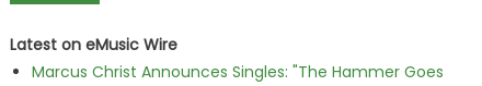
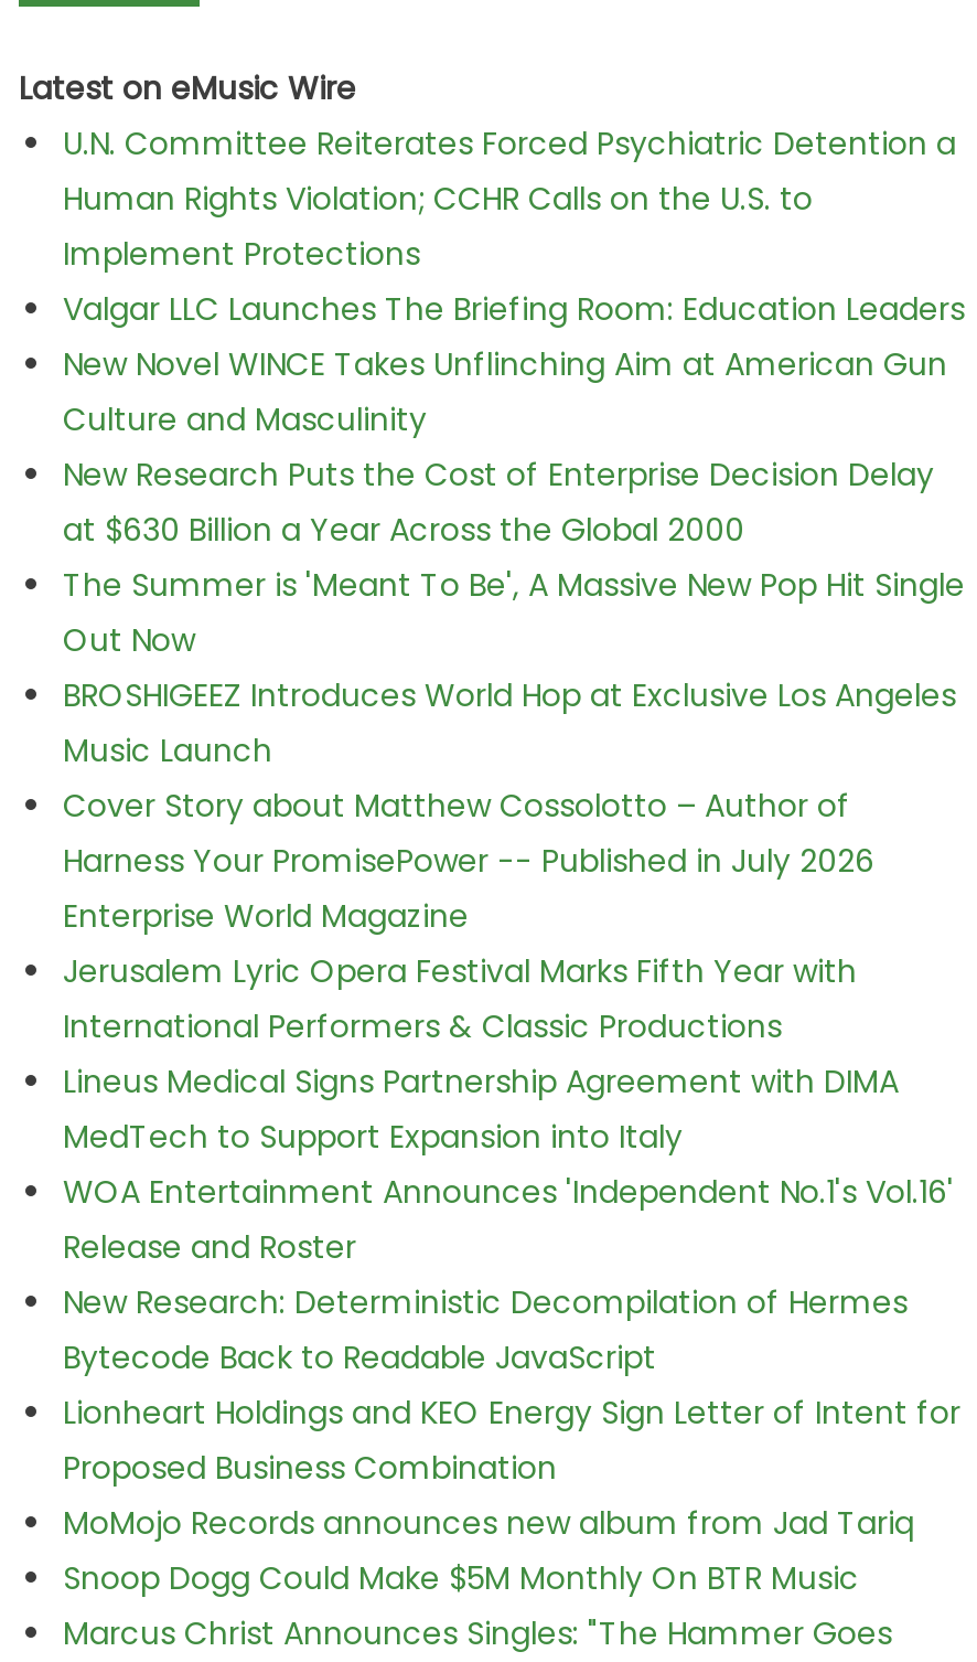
+ U.N. Committee Reiterates Forced Psychiatric Detention a
+ Human Rights Violation; CCHR Calls on the U.S. to
+ Implement Protections
+ Valgar LLC Launches The Briefing Room: Education Leaders
+ New Novel WINCE Takes Unflinching Aim at American Gun
+ Culture and Masculinity
+ New Research Puts the Cost of Enterprise Decision Delay
+ at $630 Billion a Year Across the Global 2000
+ The Summer is 'Meant To Be', A Massive New Pop Hit Single
+ Out Now
+ BROSHIGEEZ Introduces World Hop at Exclusive Los Angeles
+ Music Launch
+ Cover Story about Matthew Cossolotto – Author of
+ Harness Your PromisePower -- Published in July 2026
+ Enterprise World Magazine
+ Jerusalem Lyric Opera Festival Marks Fifth Year with
+ International Performers & Classic Productions
+ Lineus Medical Signs Partnership Agreement with DIMA
+ MedTech to Support Expansion into Italy
+ WOA Entertainment Announces 'Independent No.1's Vol.16'
+ Release and Roster
+ New Research: Deterministic Decompilation of Hermes
+ Bytecode Back to Readable JavaScript
+ Lionheart Holdings and KEO Energy Sign Letter of Intent for
+ Proposed Business Combination
+ MoMojo Records announces new album from Jad Tariq
+ Snoop Dogg Could Make $5M Monthly On BTR Music
